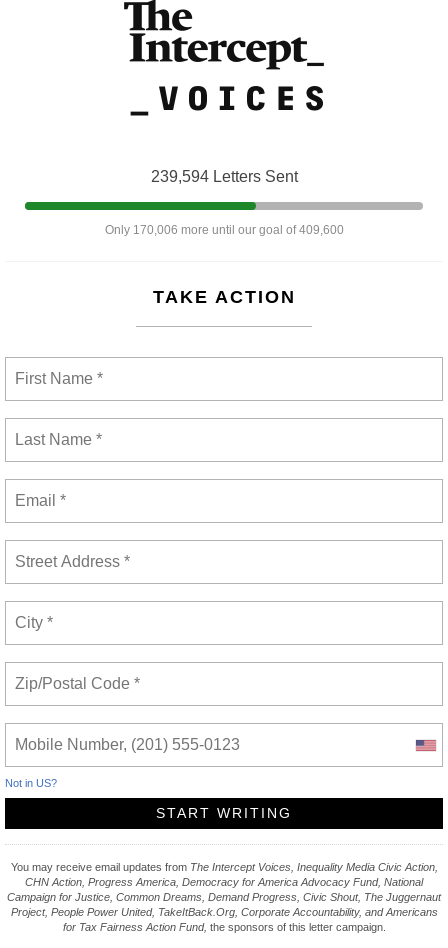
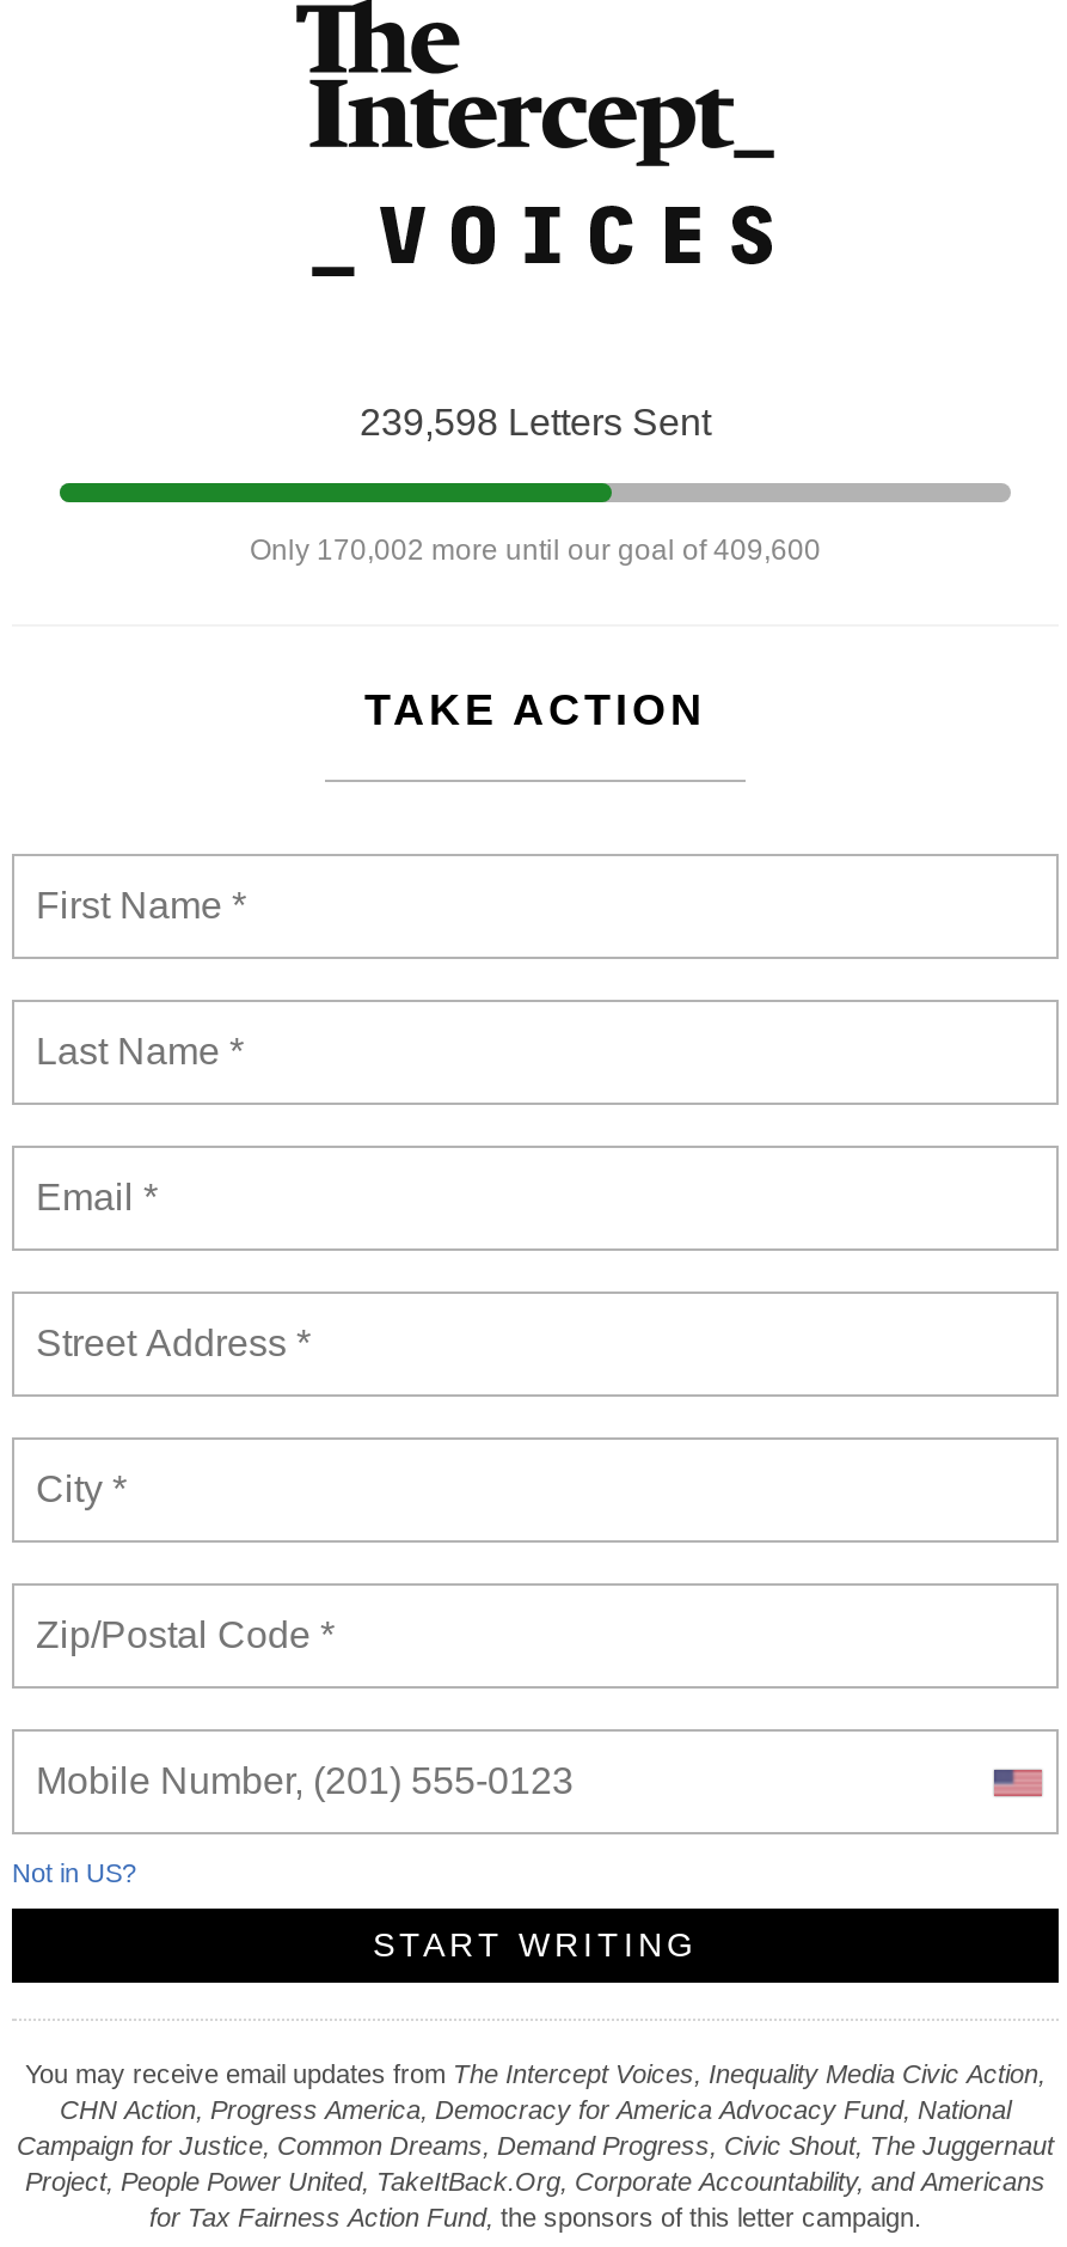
- 239,594 Letters Sent
+ 239,598 Letters Sent

- Only 170,006 more until our goal of 409,600
+ Only 170,002 more until our goal of 409,600
